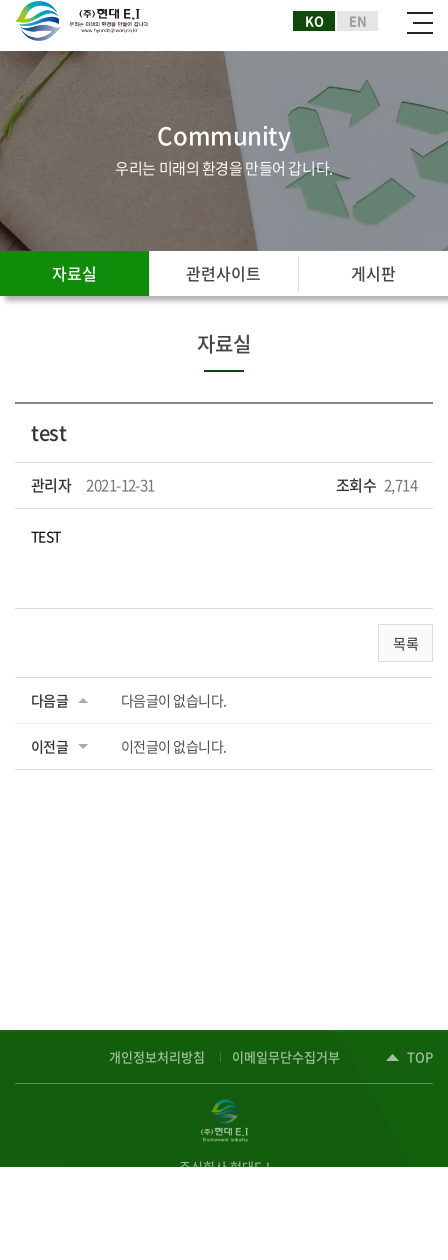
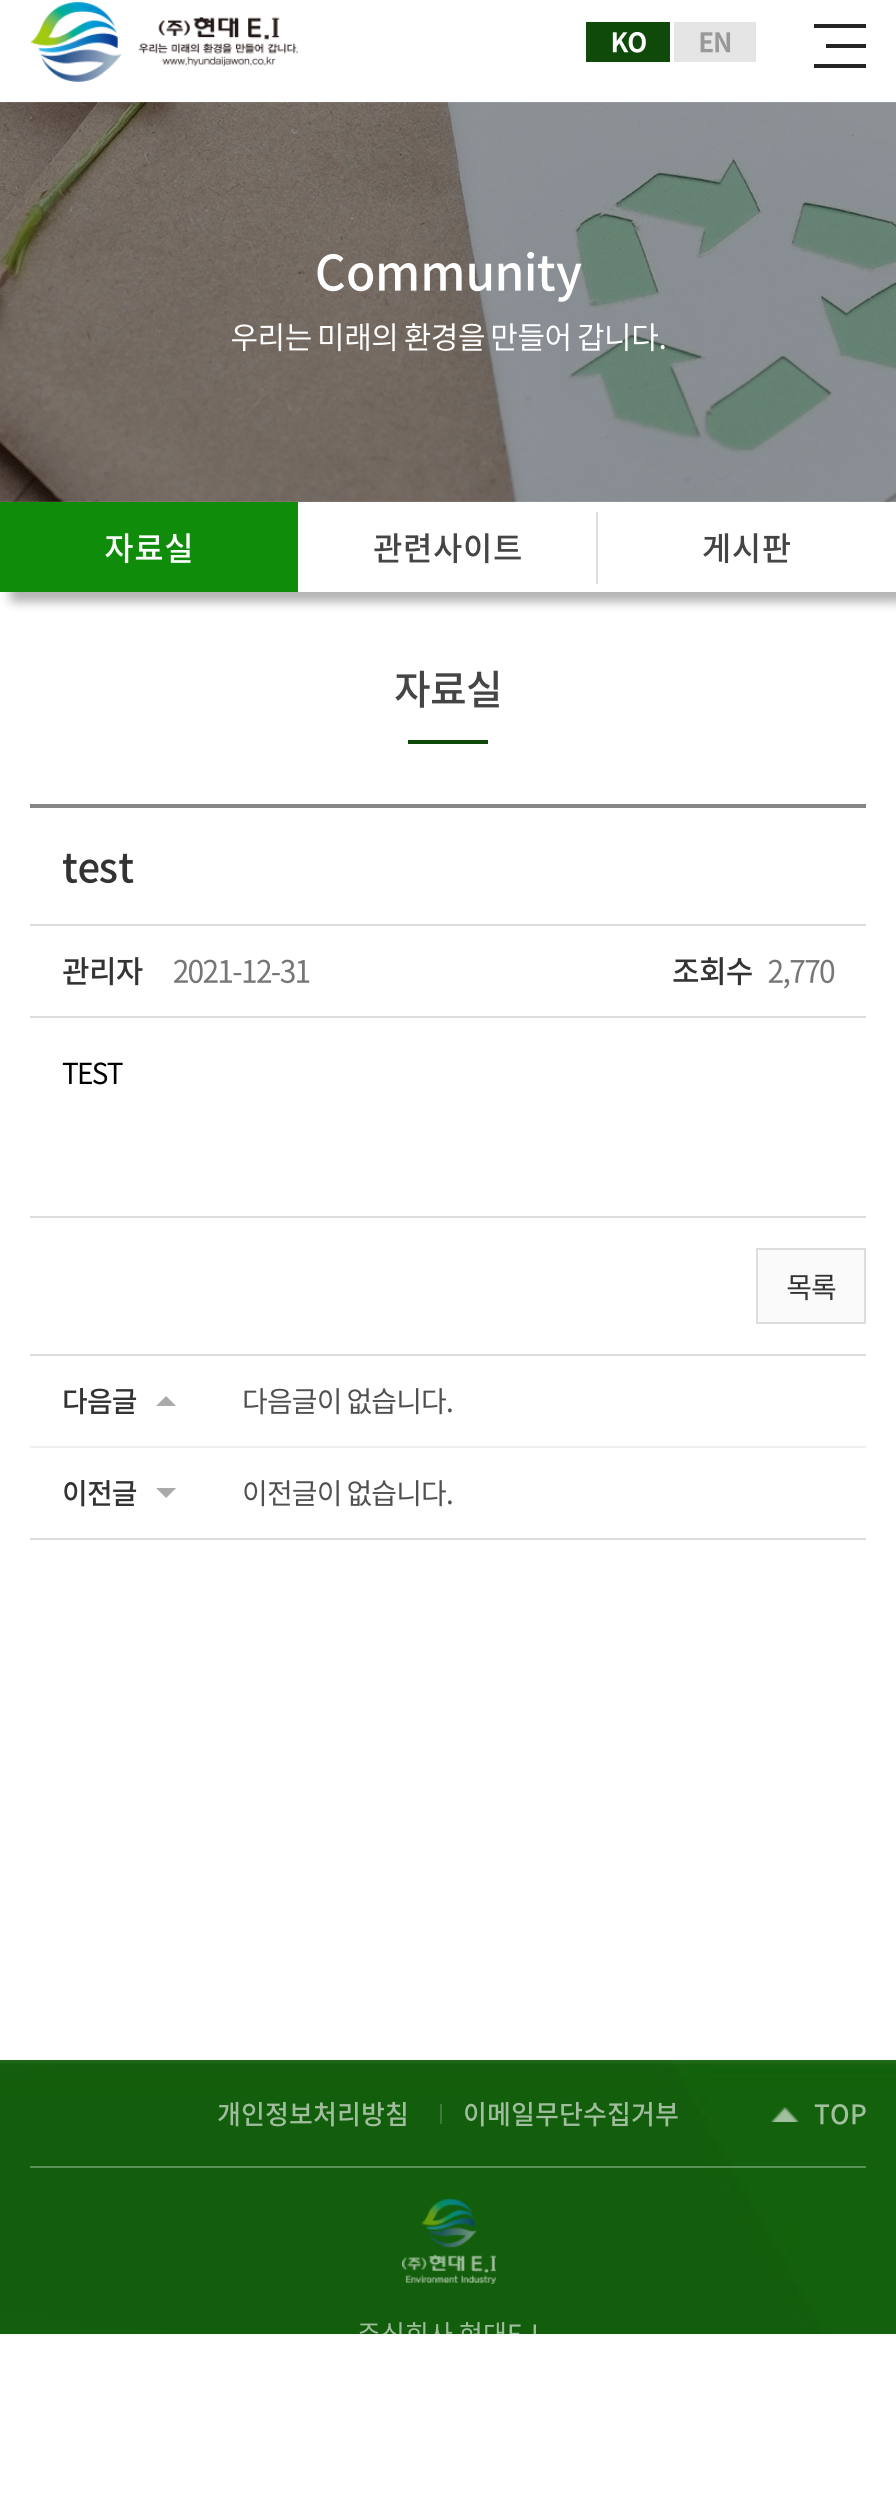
- 조회수 2,714
+ 조회수 2,770
